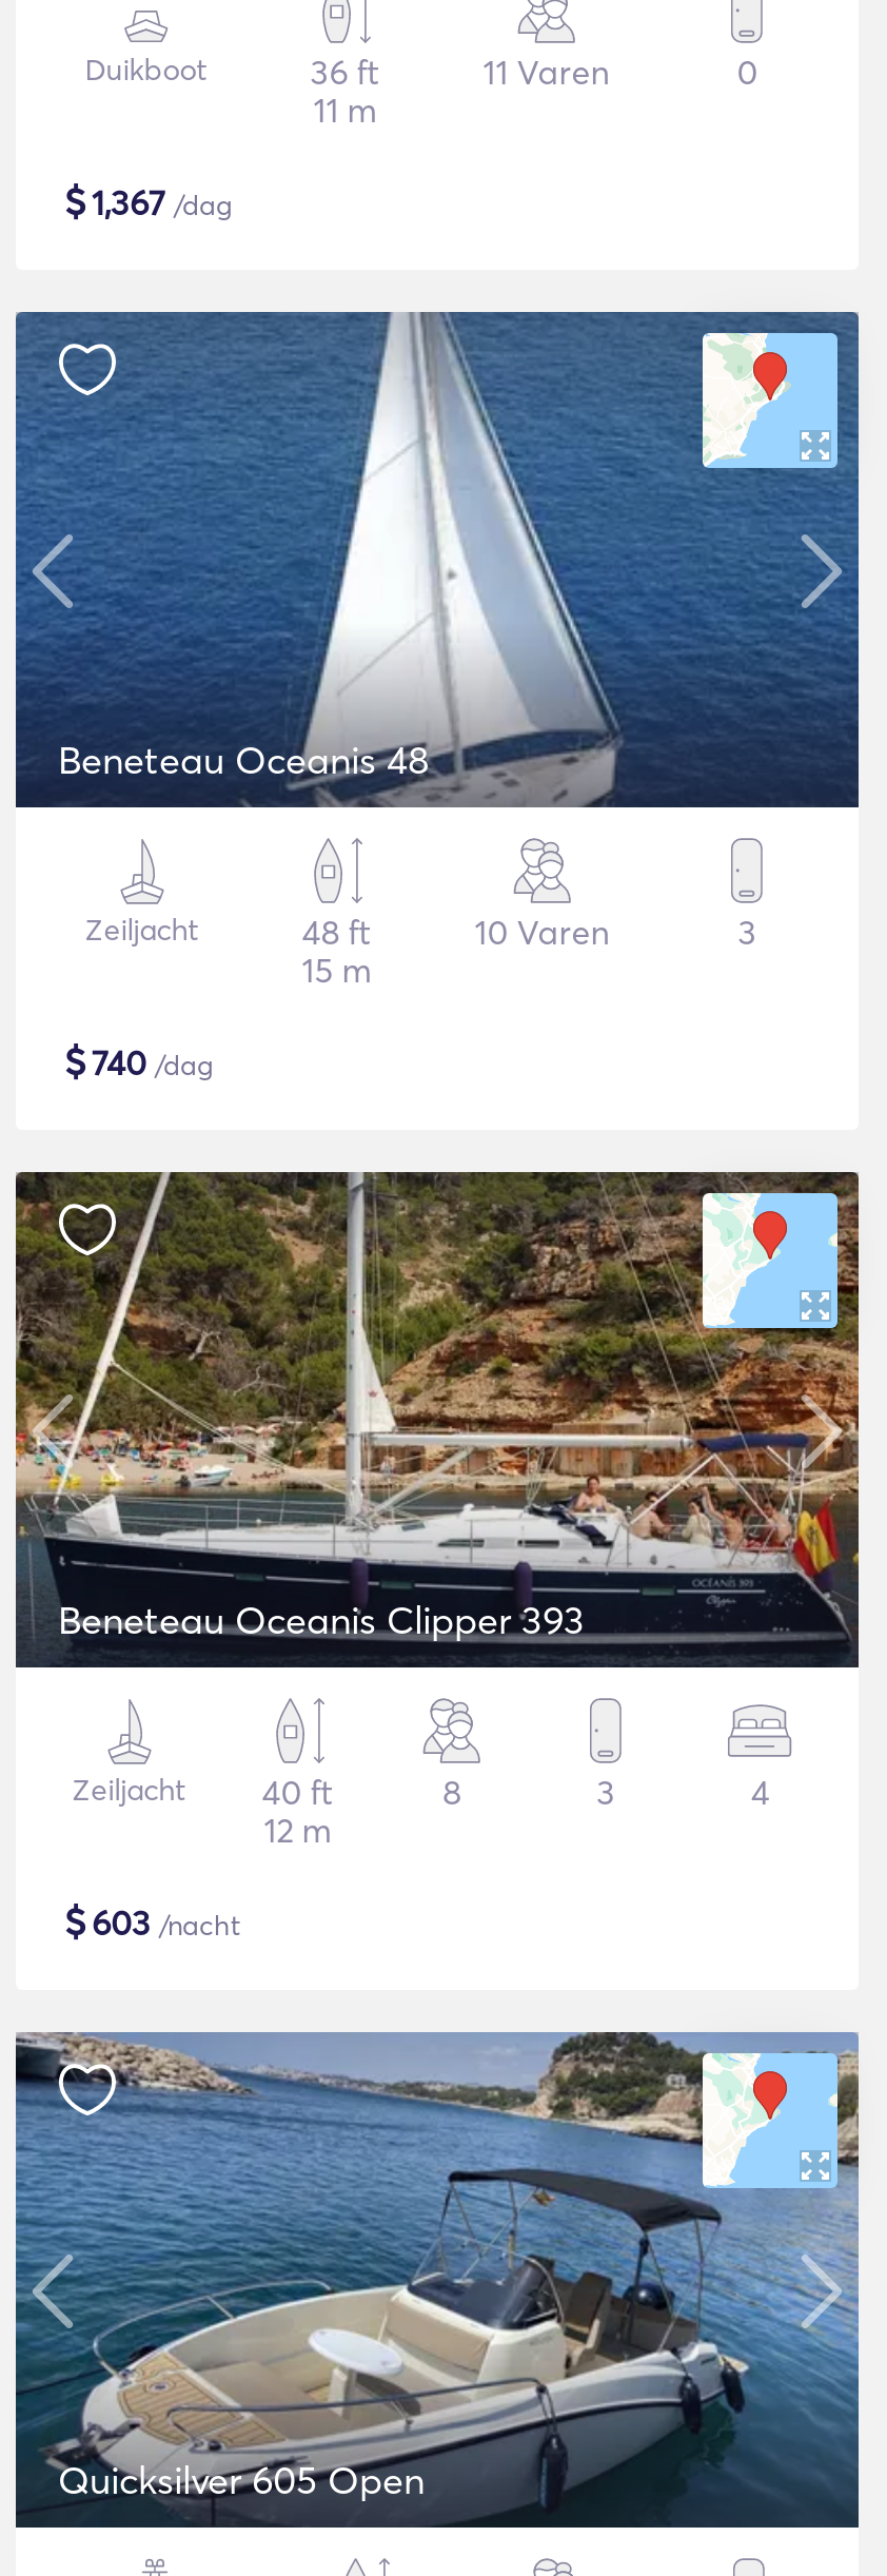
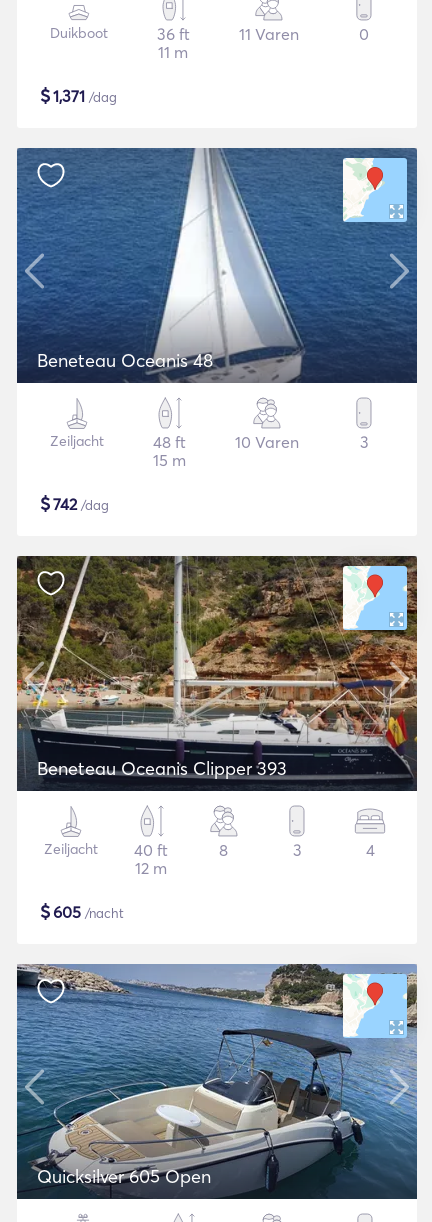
- $1,367 /dag
+ $1,371 /dag

- $740 /dag
+ $742 /dag

- $603 /nacht
+ $605 /nacht
